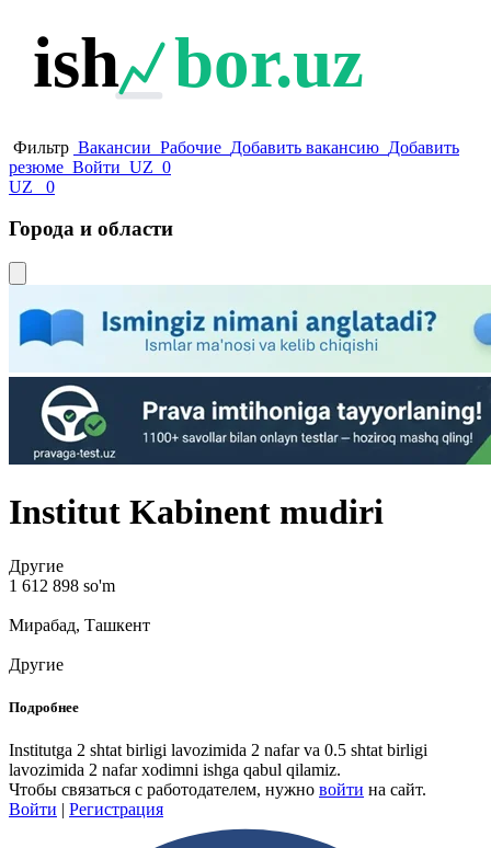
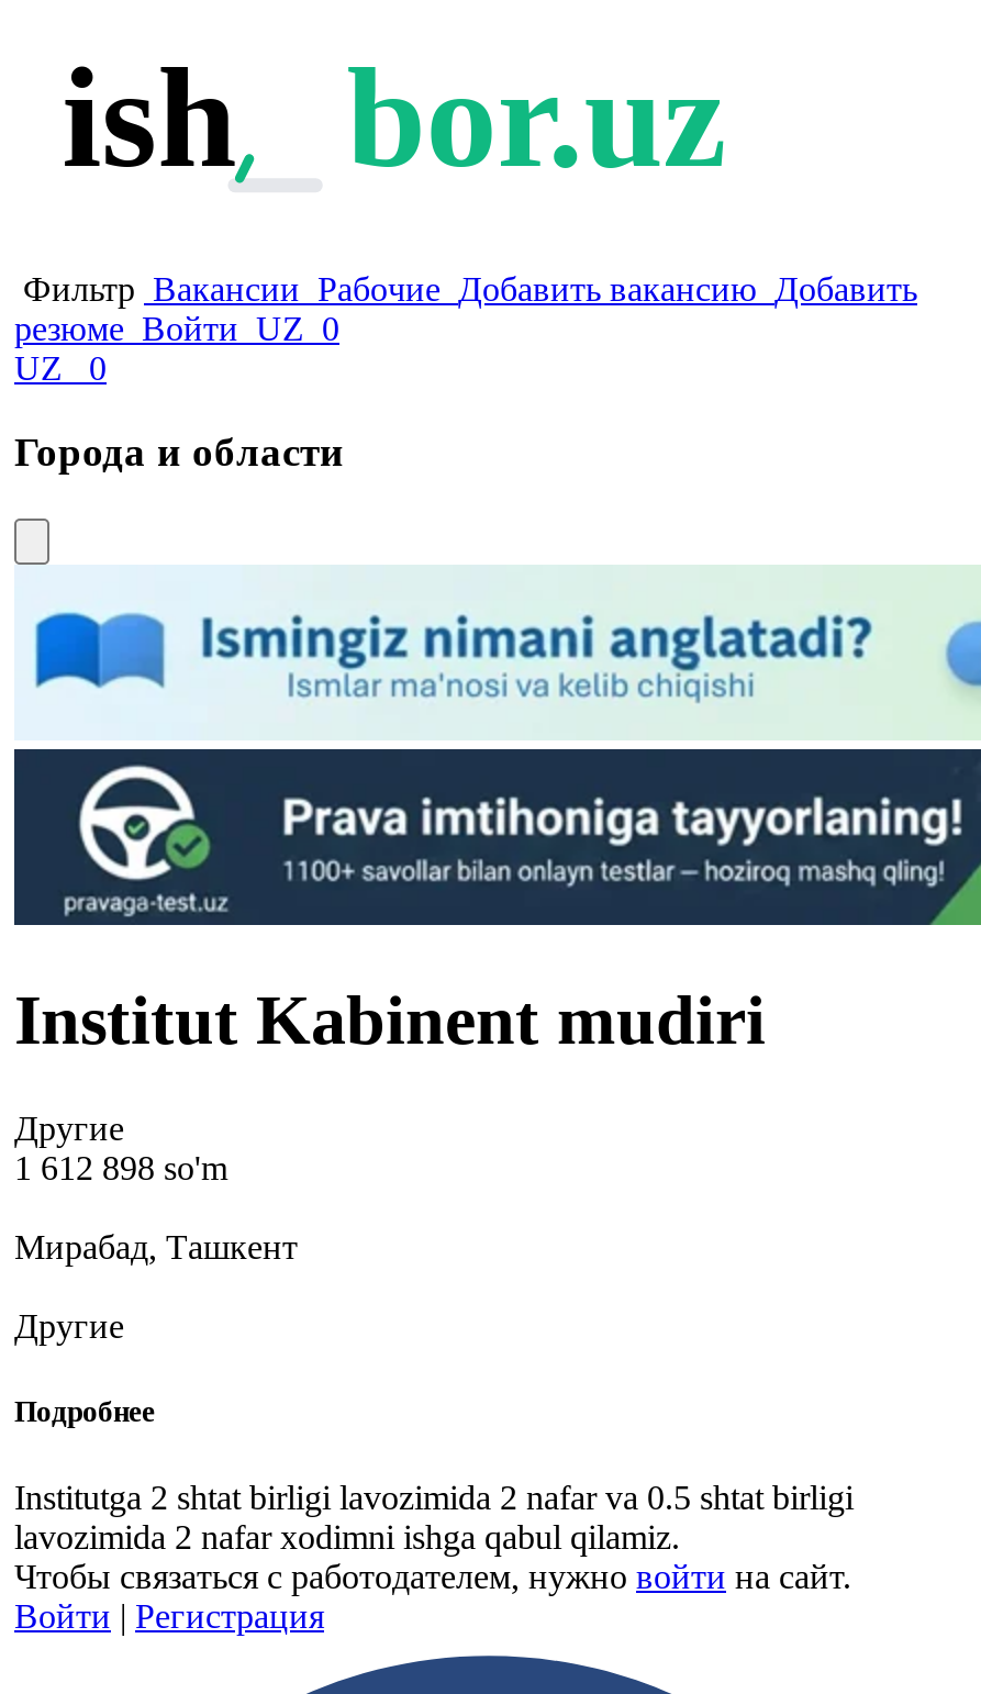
- [image]
